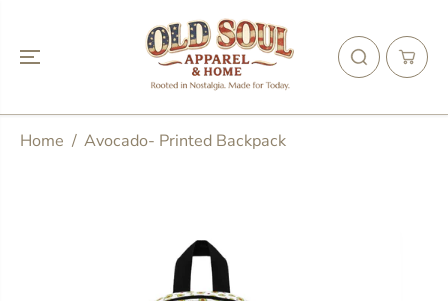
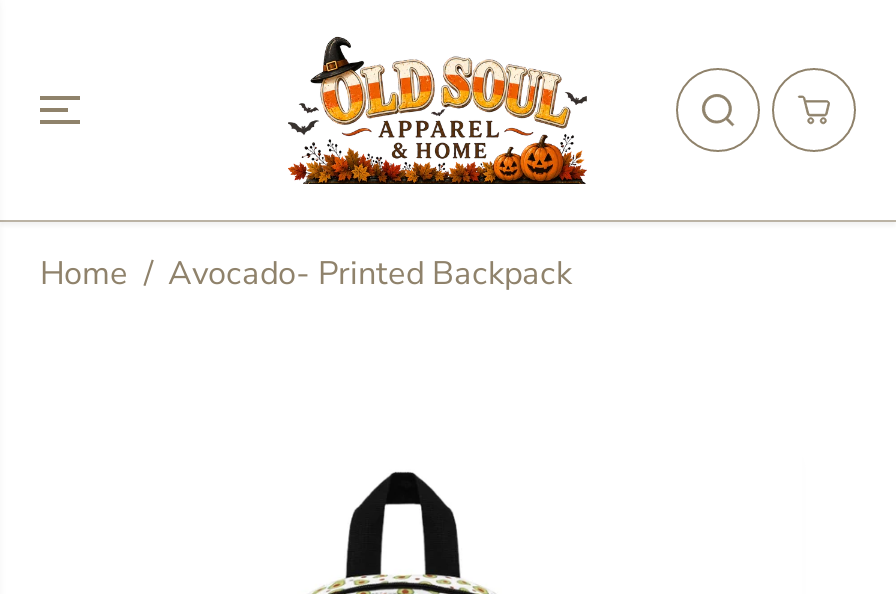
- [image]
+ [image]
